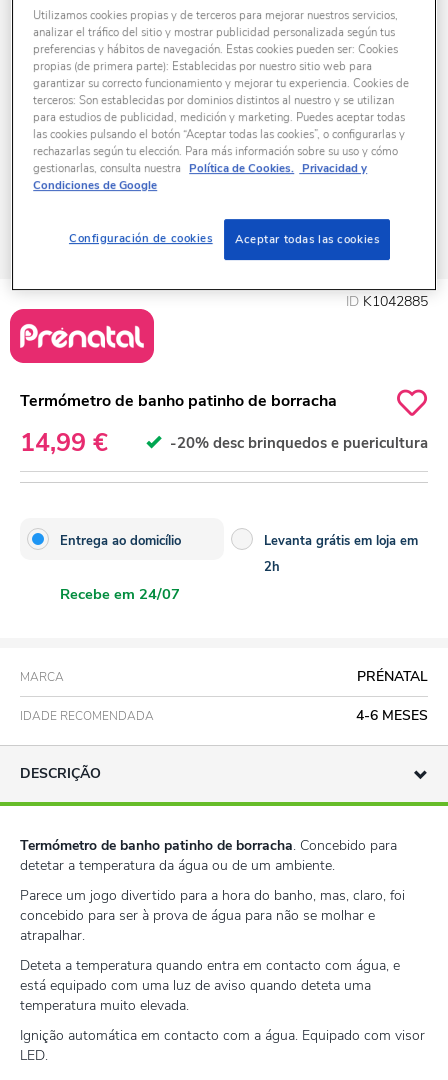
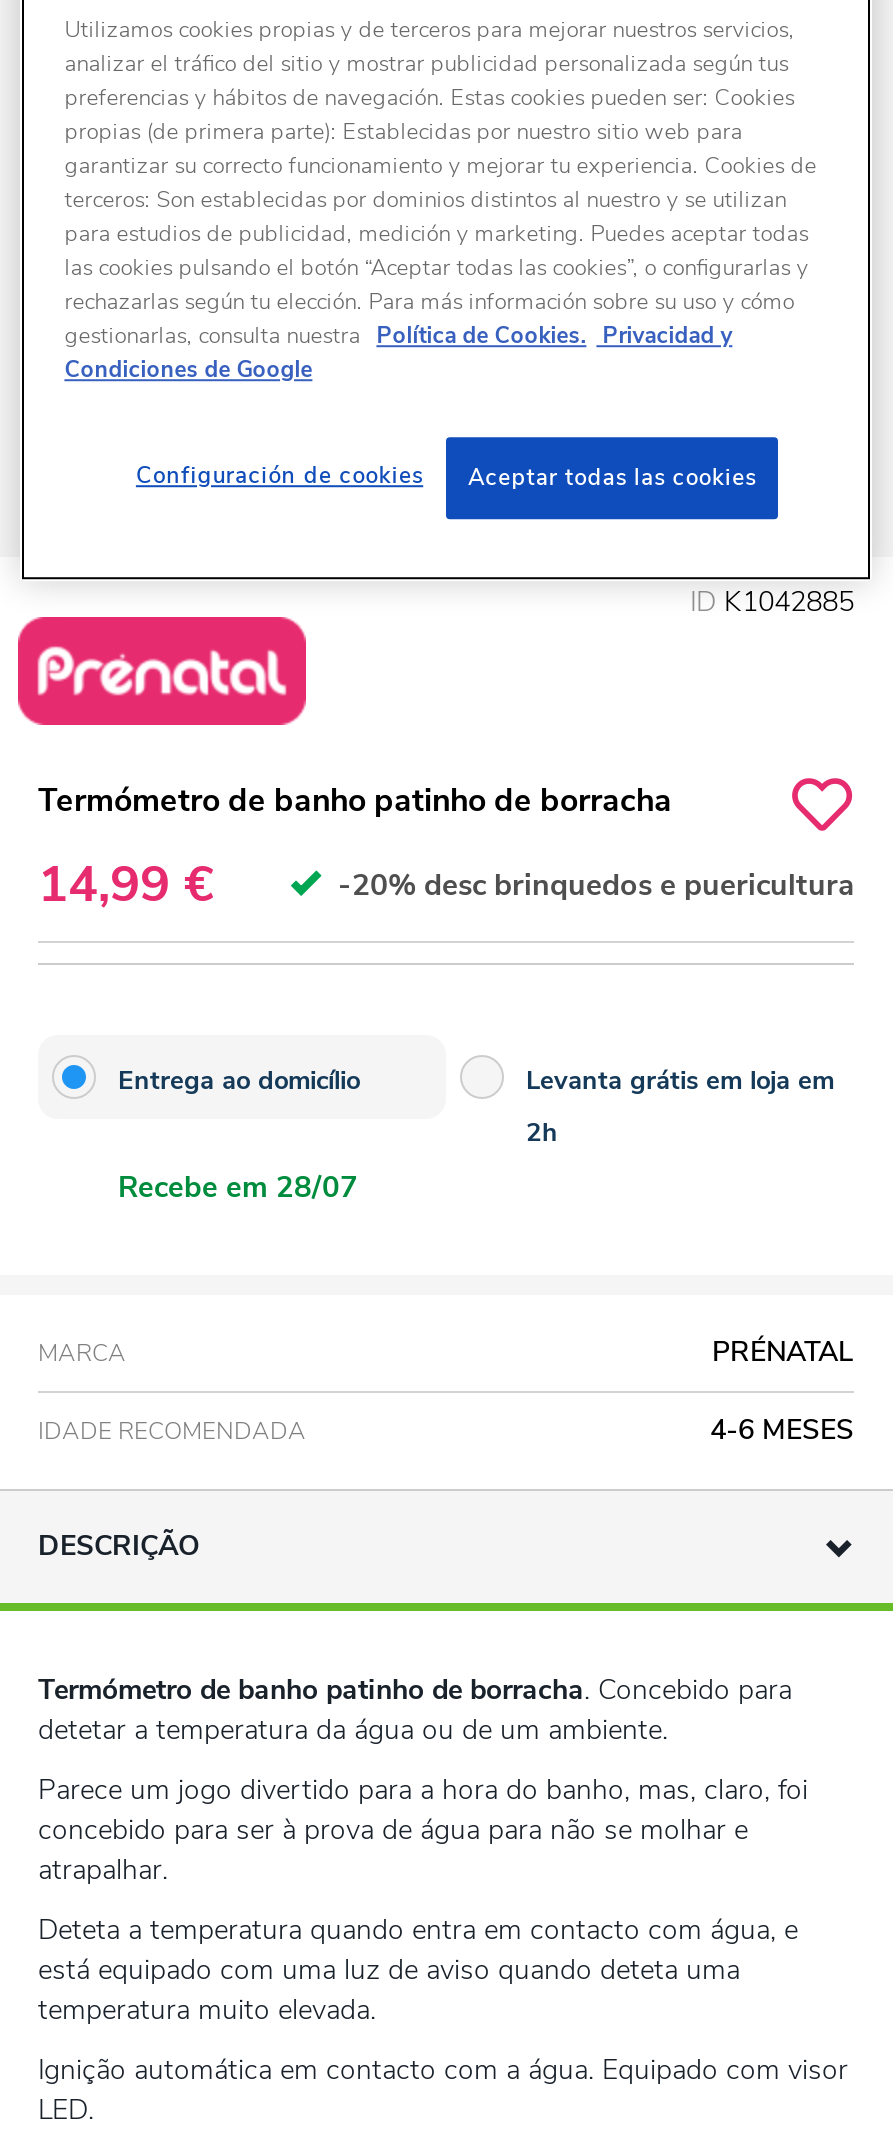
- Recebe em 24/07
+ Recebe em 28/07
